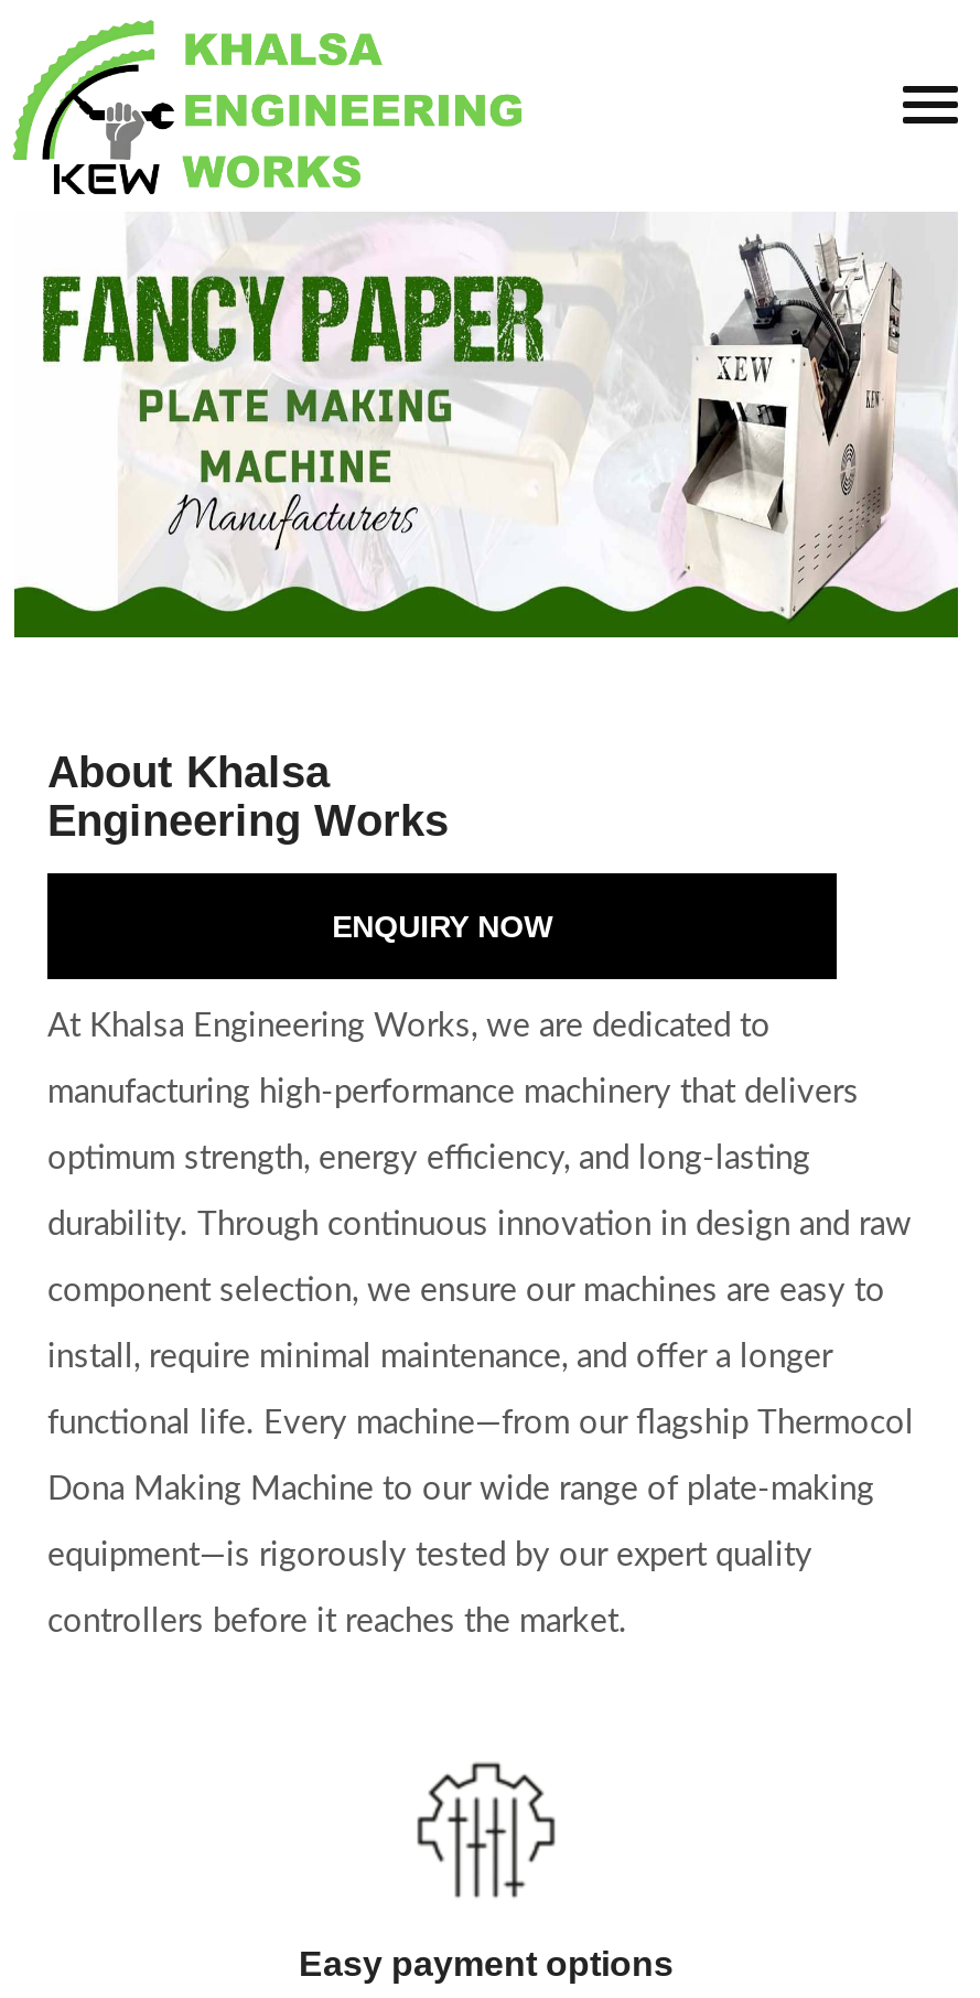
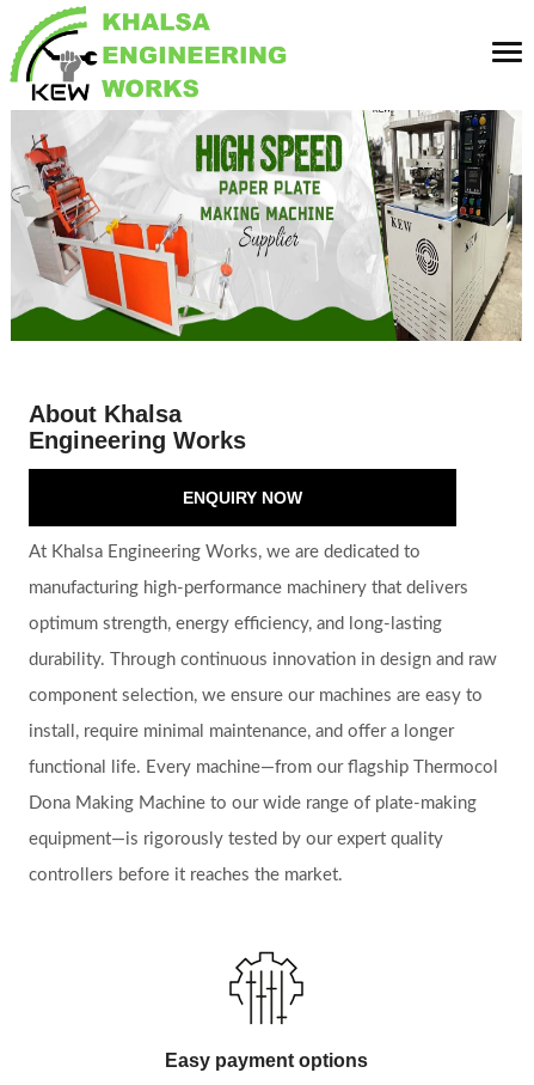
- [image]
+ [image]
